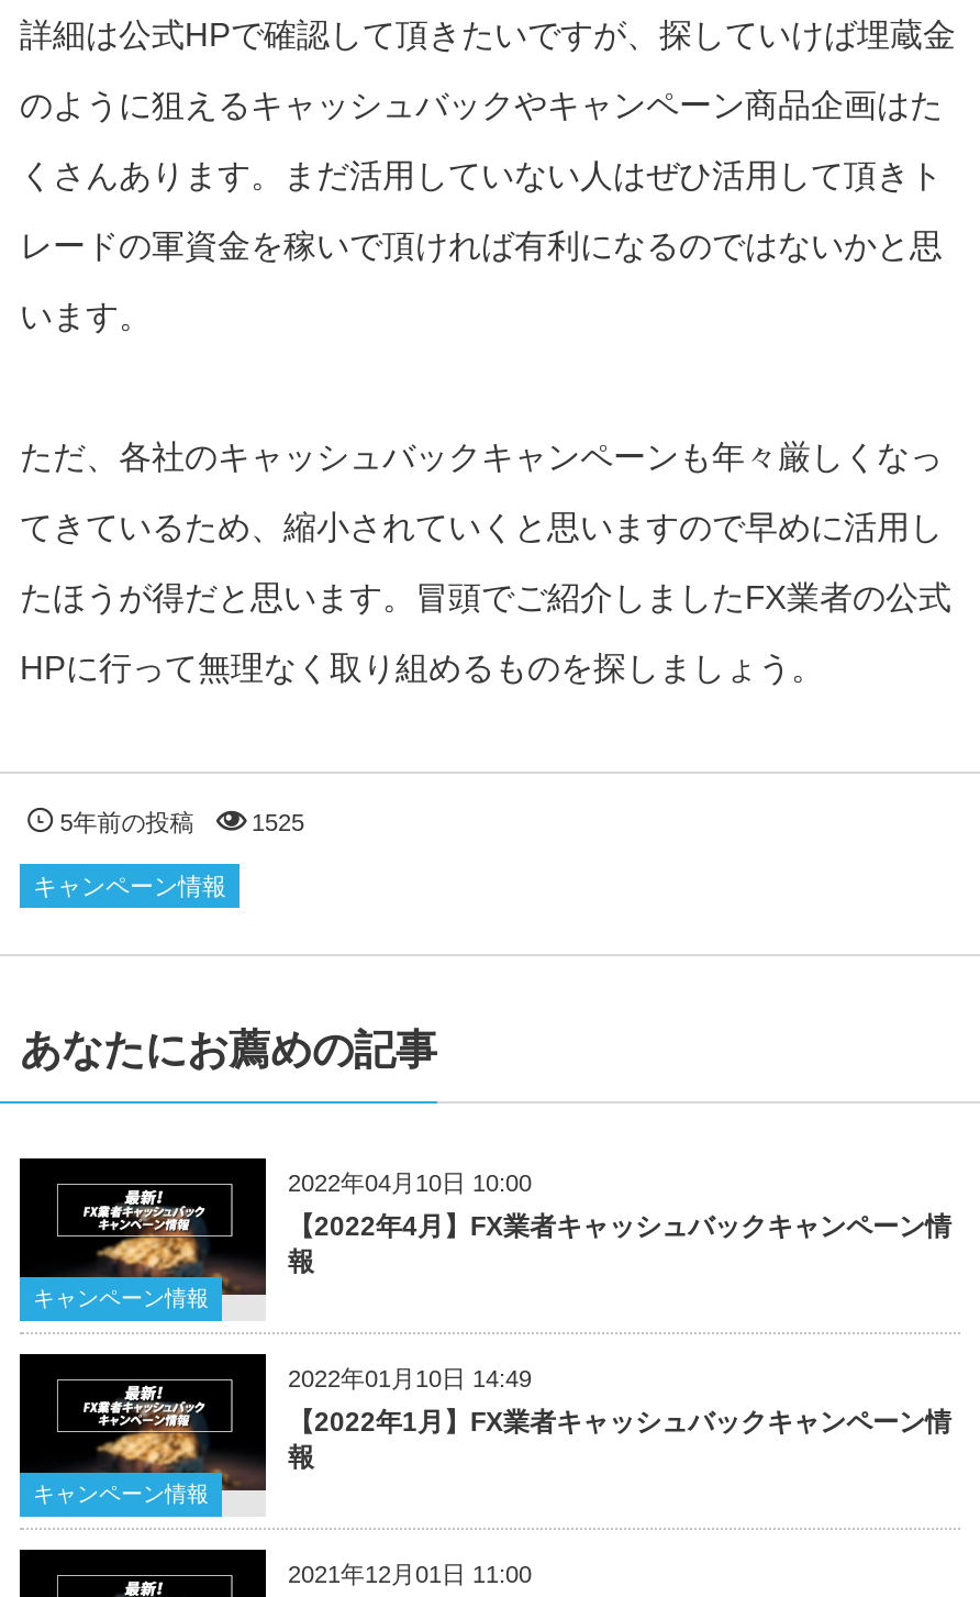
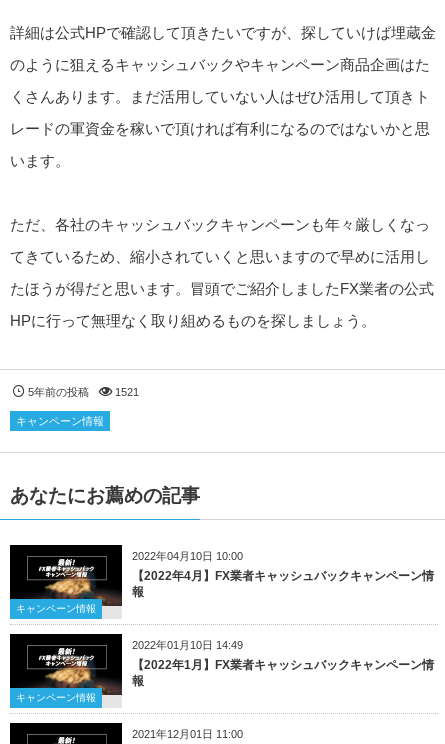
- 1525
+ 1521
